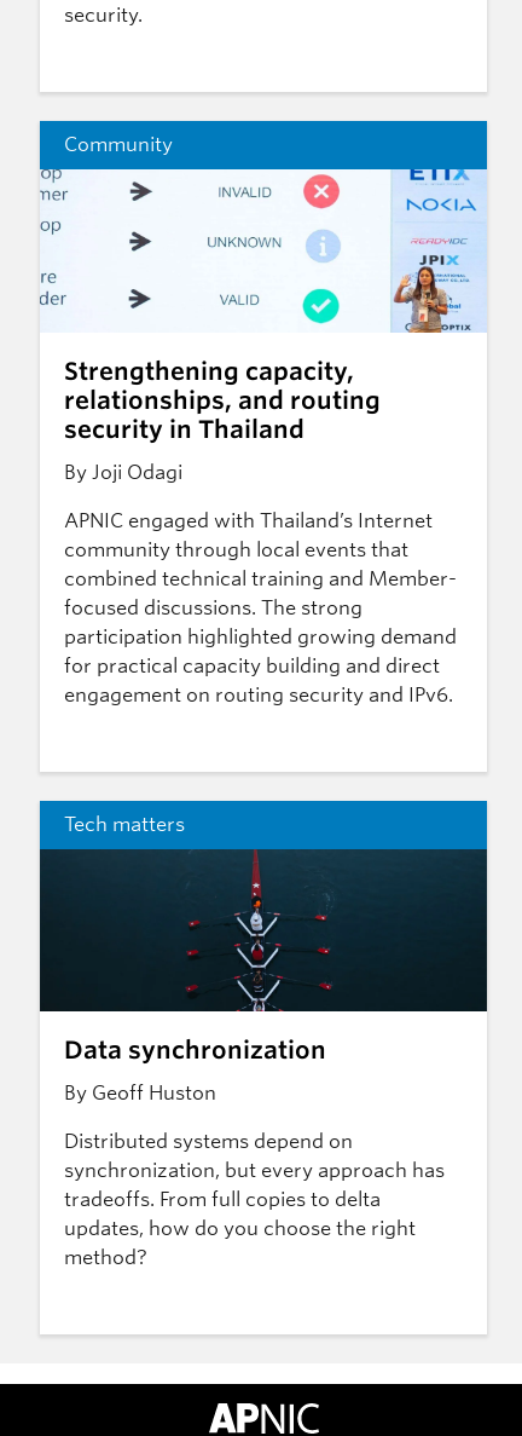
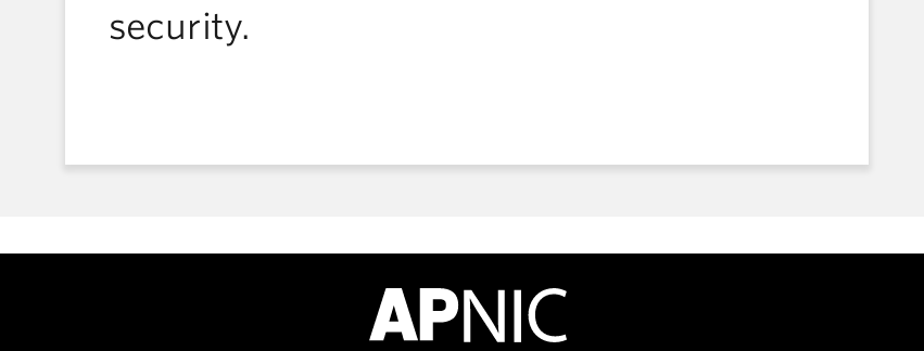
- [image]
- Community

- Strengthening capacity,
- relationships, and routing
- security in Thailand
- By Joji Odagi
- APNIC engaged with Thailand’s Internet
- community through local events that
- combined technical training and Member-
- focused discussions. The strong
- participation highlighted growing demand
- for practical capacity building and direct
- engagement on routing security and IPv6.

- [image]
- Tech matters

- Data synchronization
- By Geoff Huston
- Distributed systems depend on
- synchronization, but every approach has
- tradeoffs. From full copies to delta
- updates, how do you choose the right
- method?
